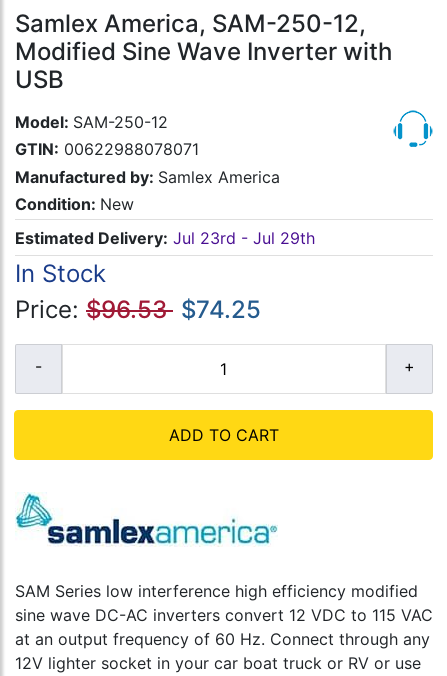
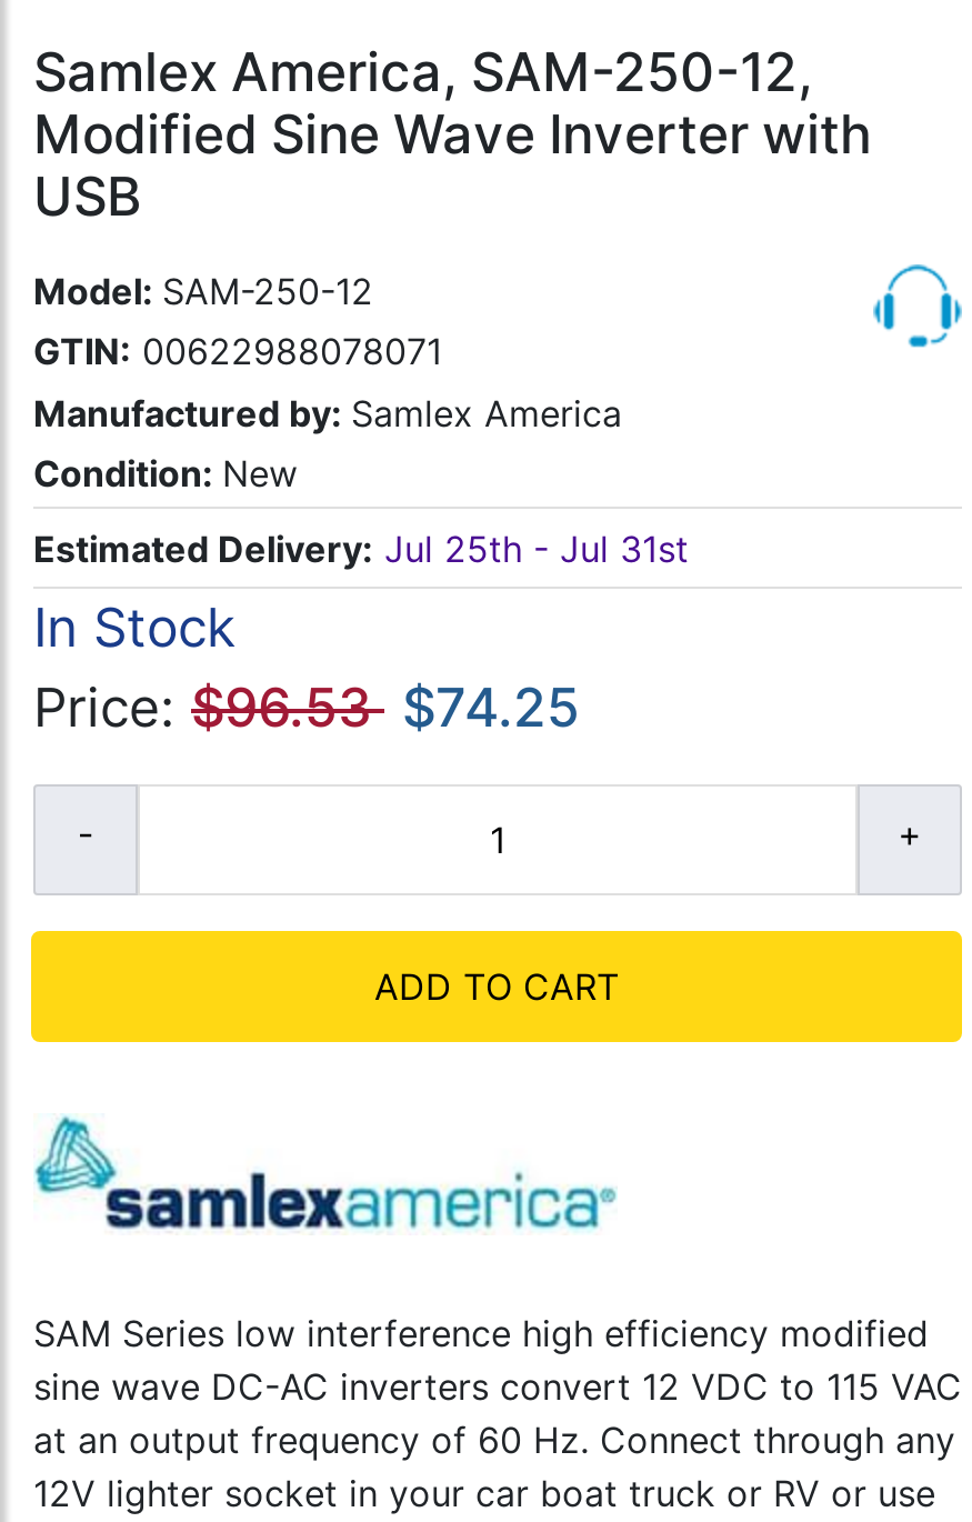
- Estimated Delivery: Jul 23rd - Jul 29th
+ Estimated Delivery: Jul 25th - Jul 31st
